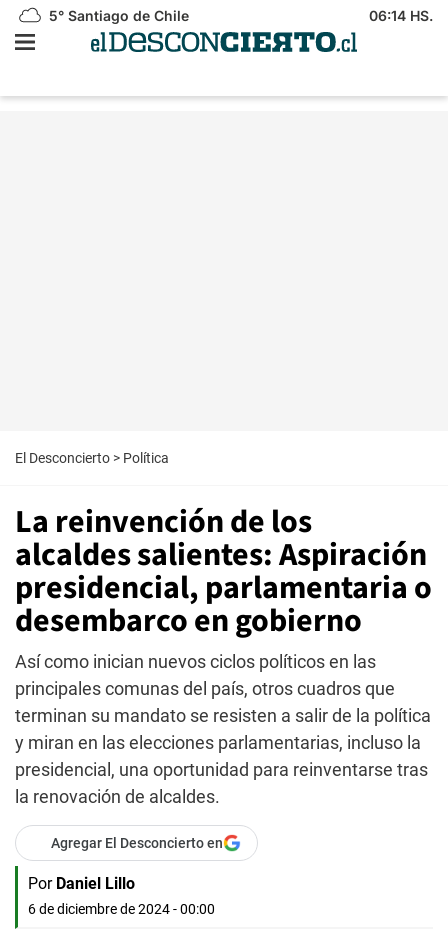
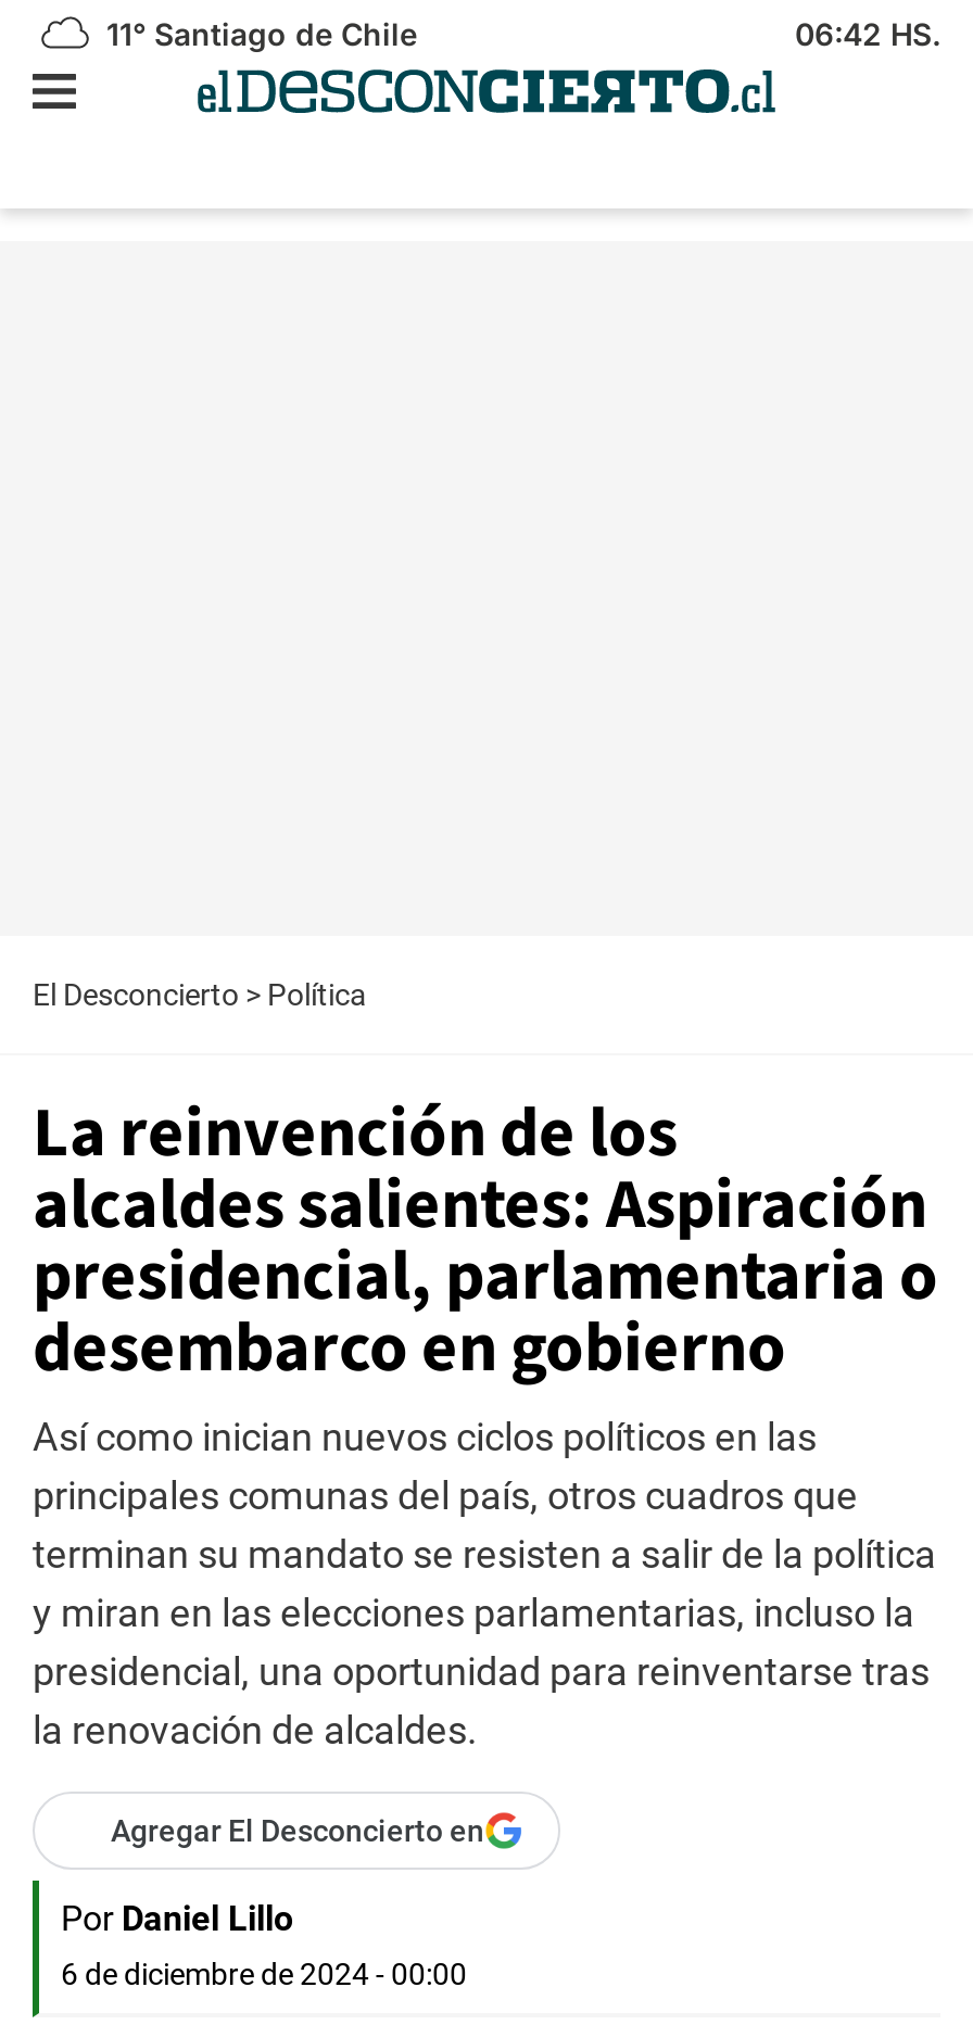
- 5° Santiago de Chile
+ 11° Santiago de Chile

- 06:14 HS.
+ 06:42 HS.
